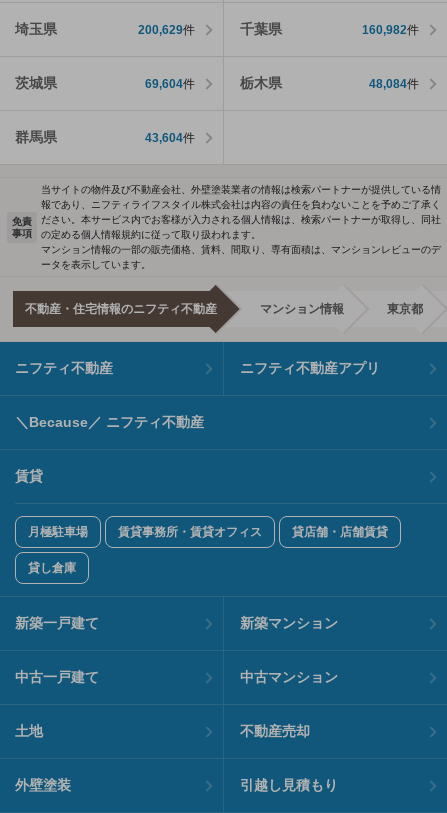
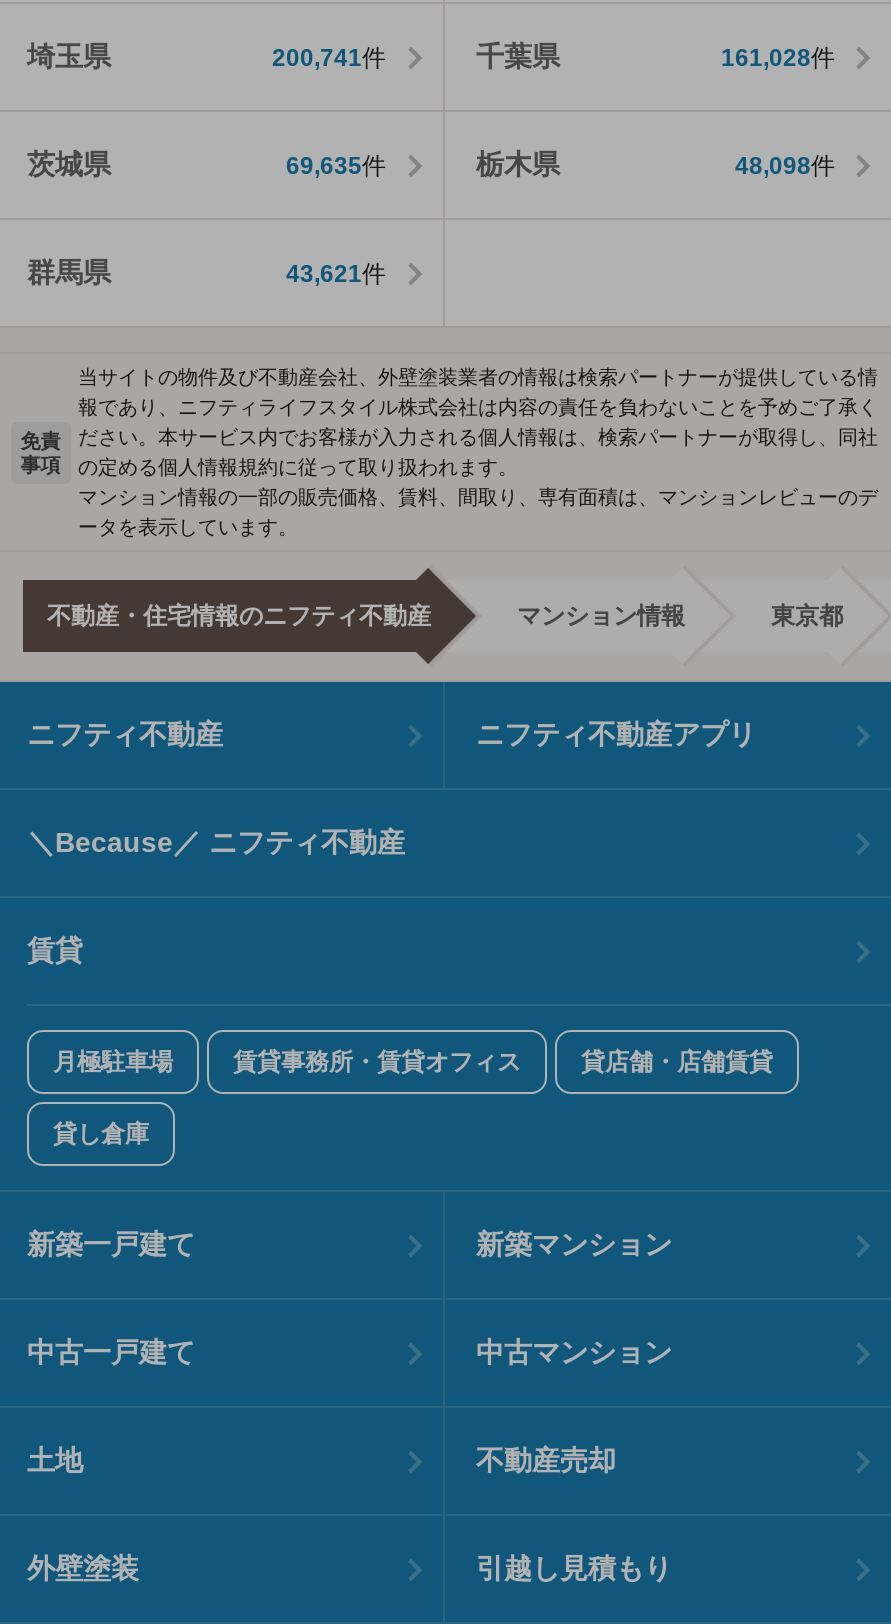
- 200,629件
+ 200,741件

- 160,982件
+ 161,028件

- 69,604件
+ 69,635件

- 48,084件
+ 48,098件

- 43,604件
+ 43,621件
